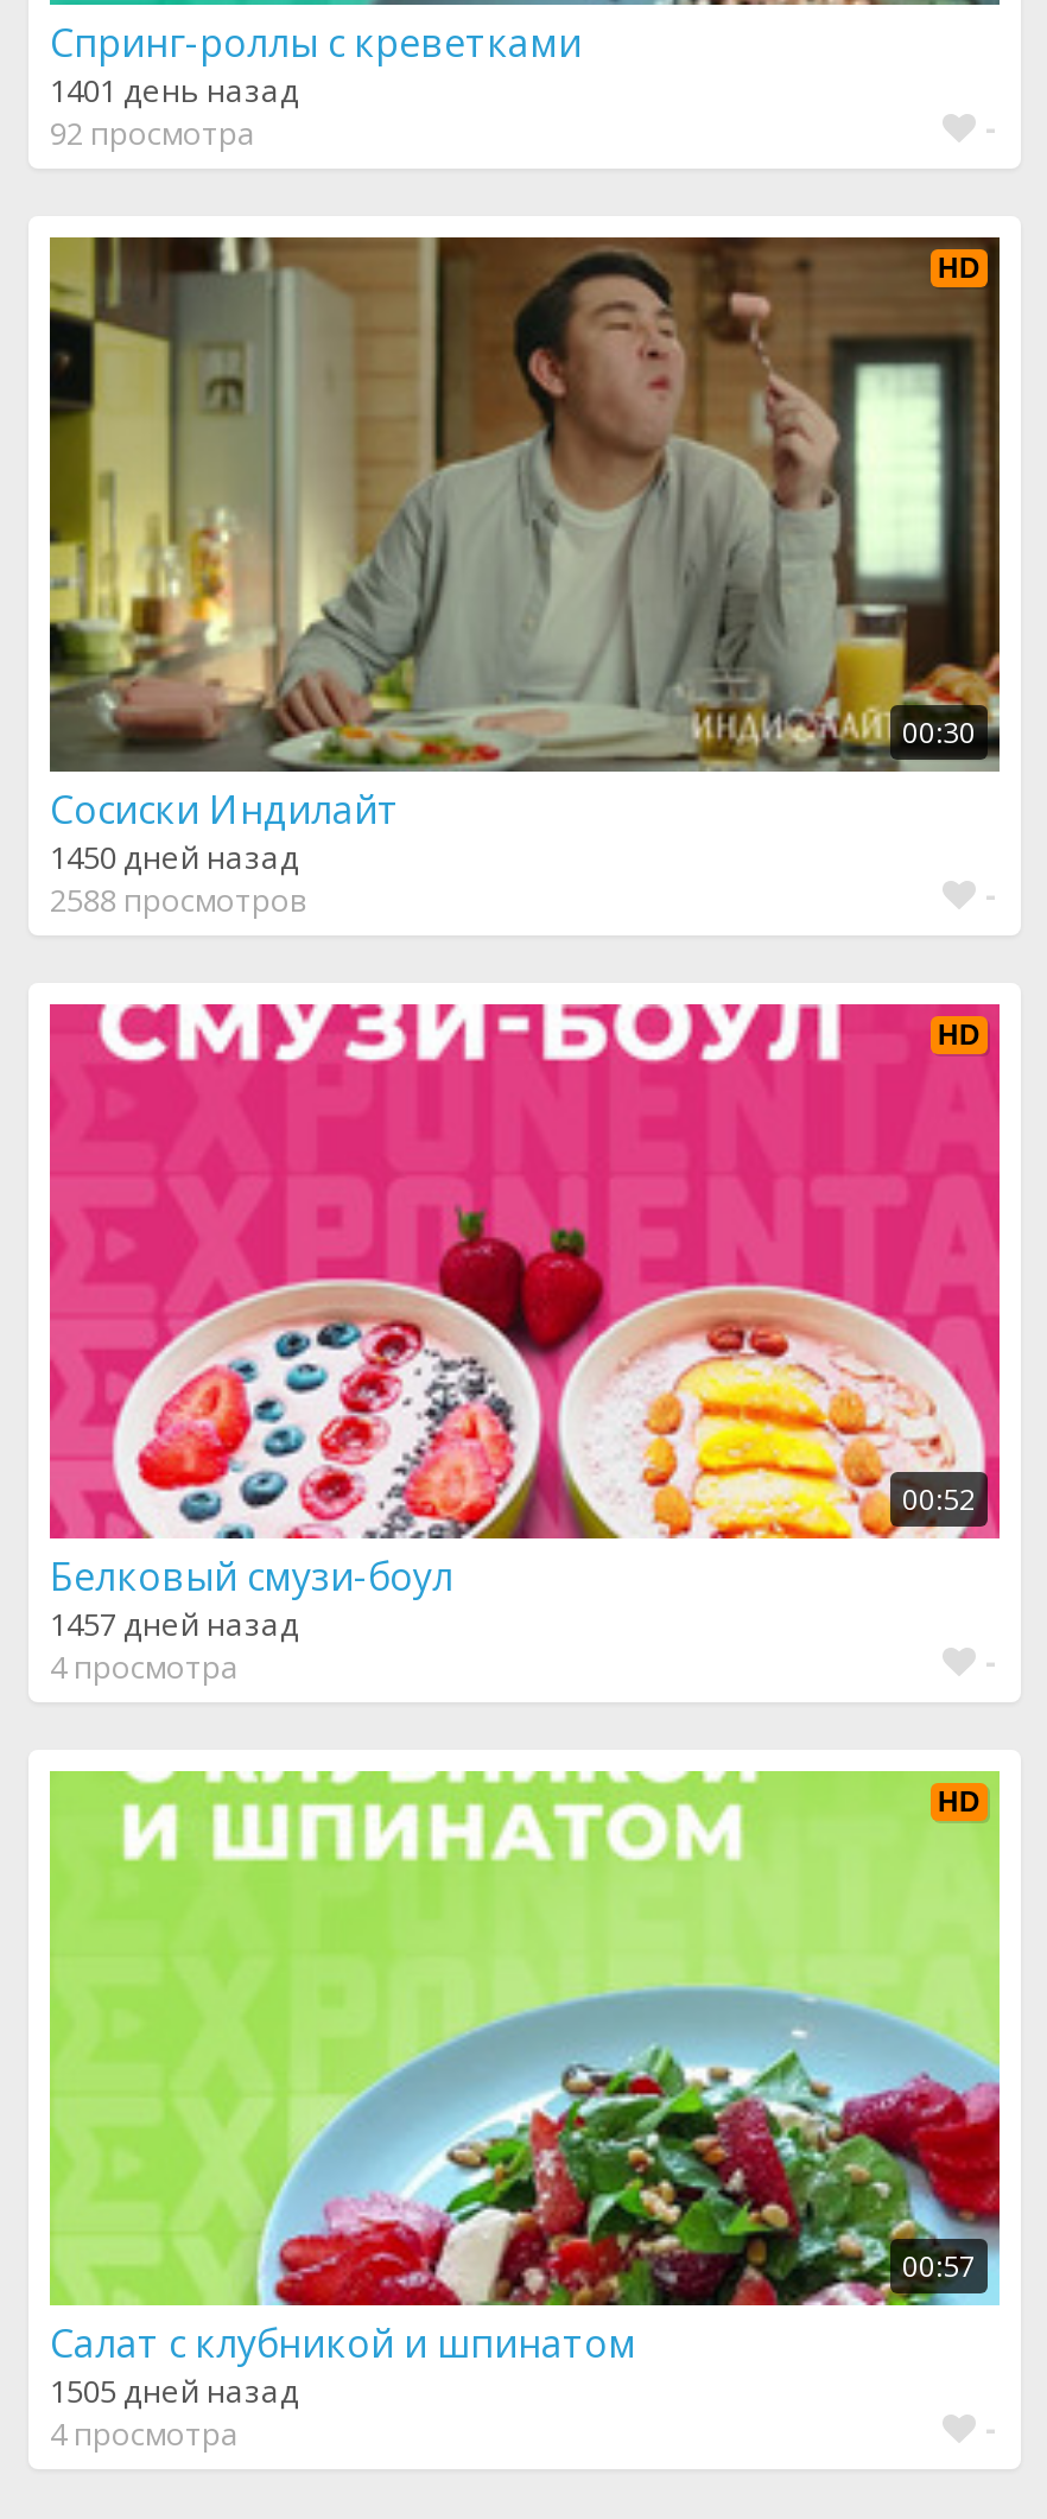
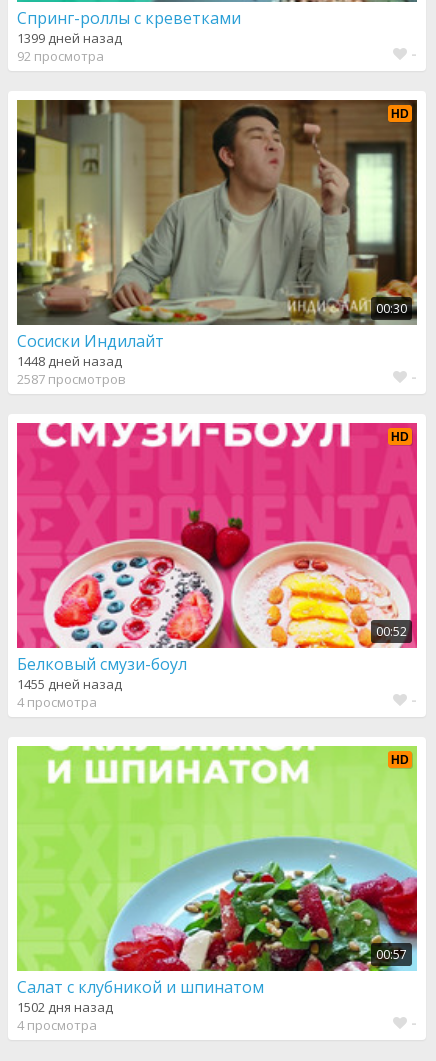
- 1401 день назад
+ 1399 дней назад

- 1450 дней назад
+ 1448 дней назад

- 2588 просмотров
+ 2587 просмотров

- 1457 дней назад
+ 1455 дней назад

- 1505 дней назад
+ 1502 дня назад
